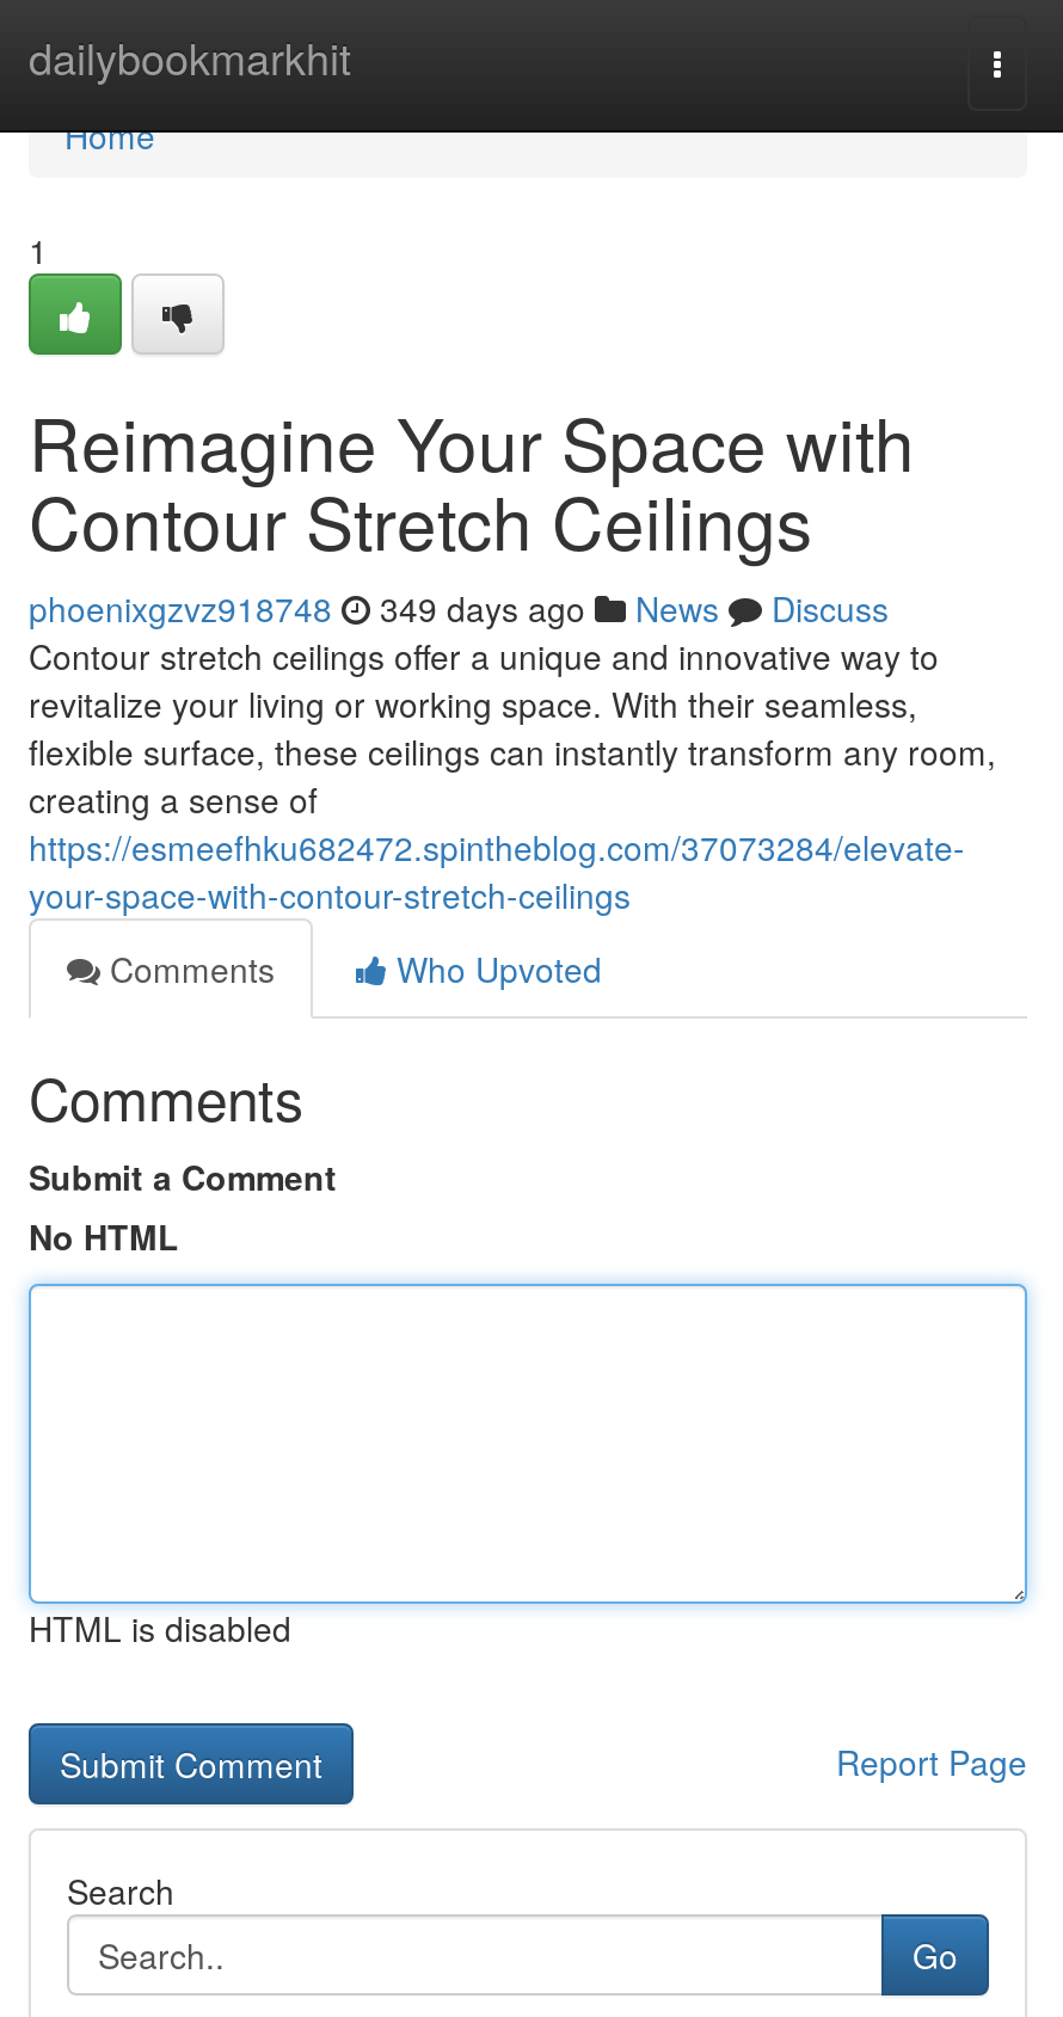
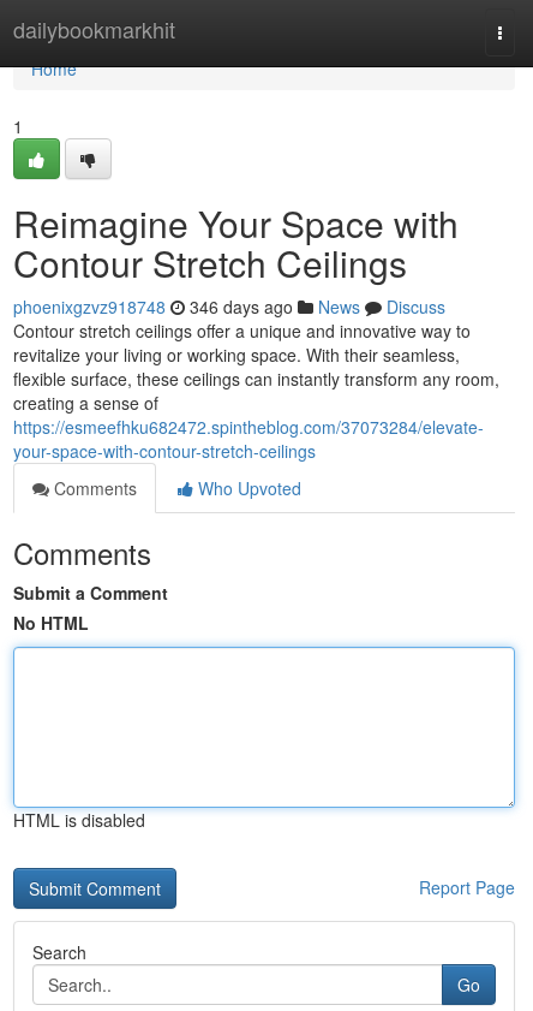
- phoenixgzvz918748 349 days ago News Discuss
+ phoenixgzvz918748 346 days ago News Discuss
